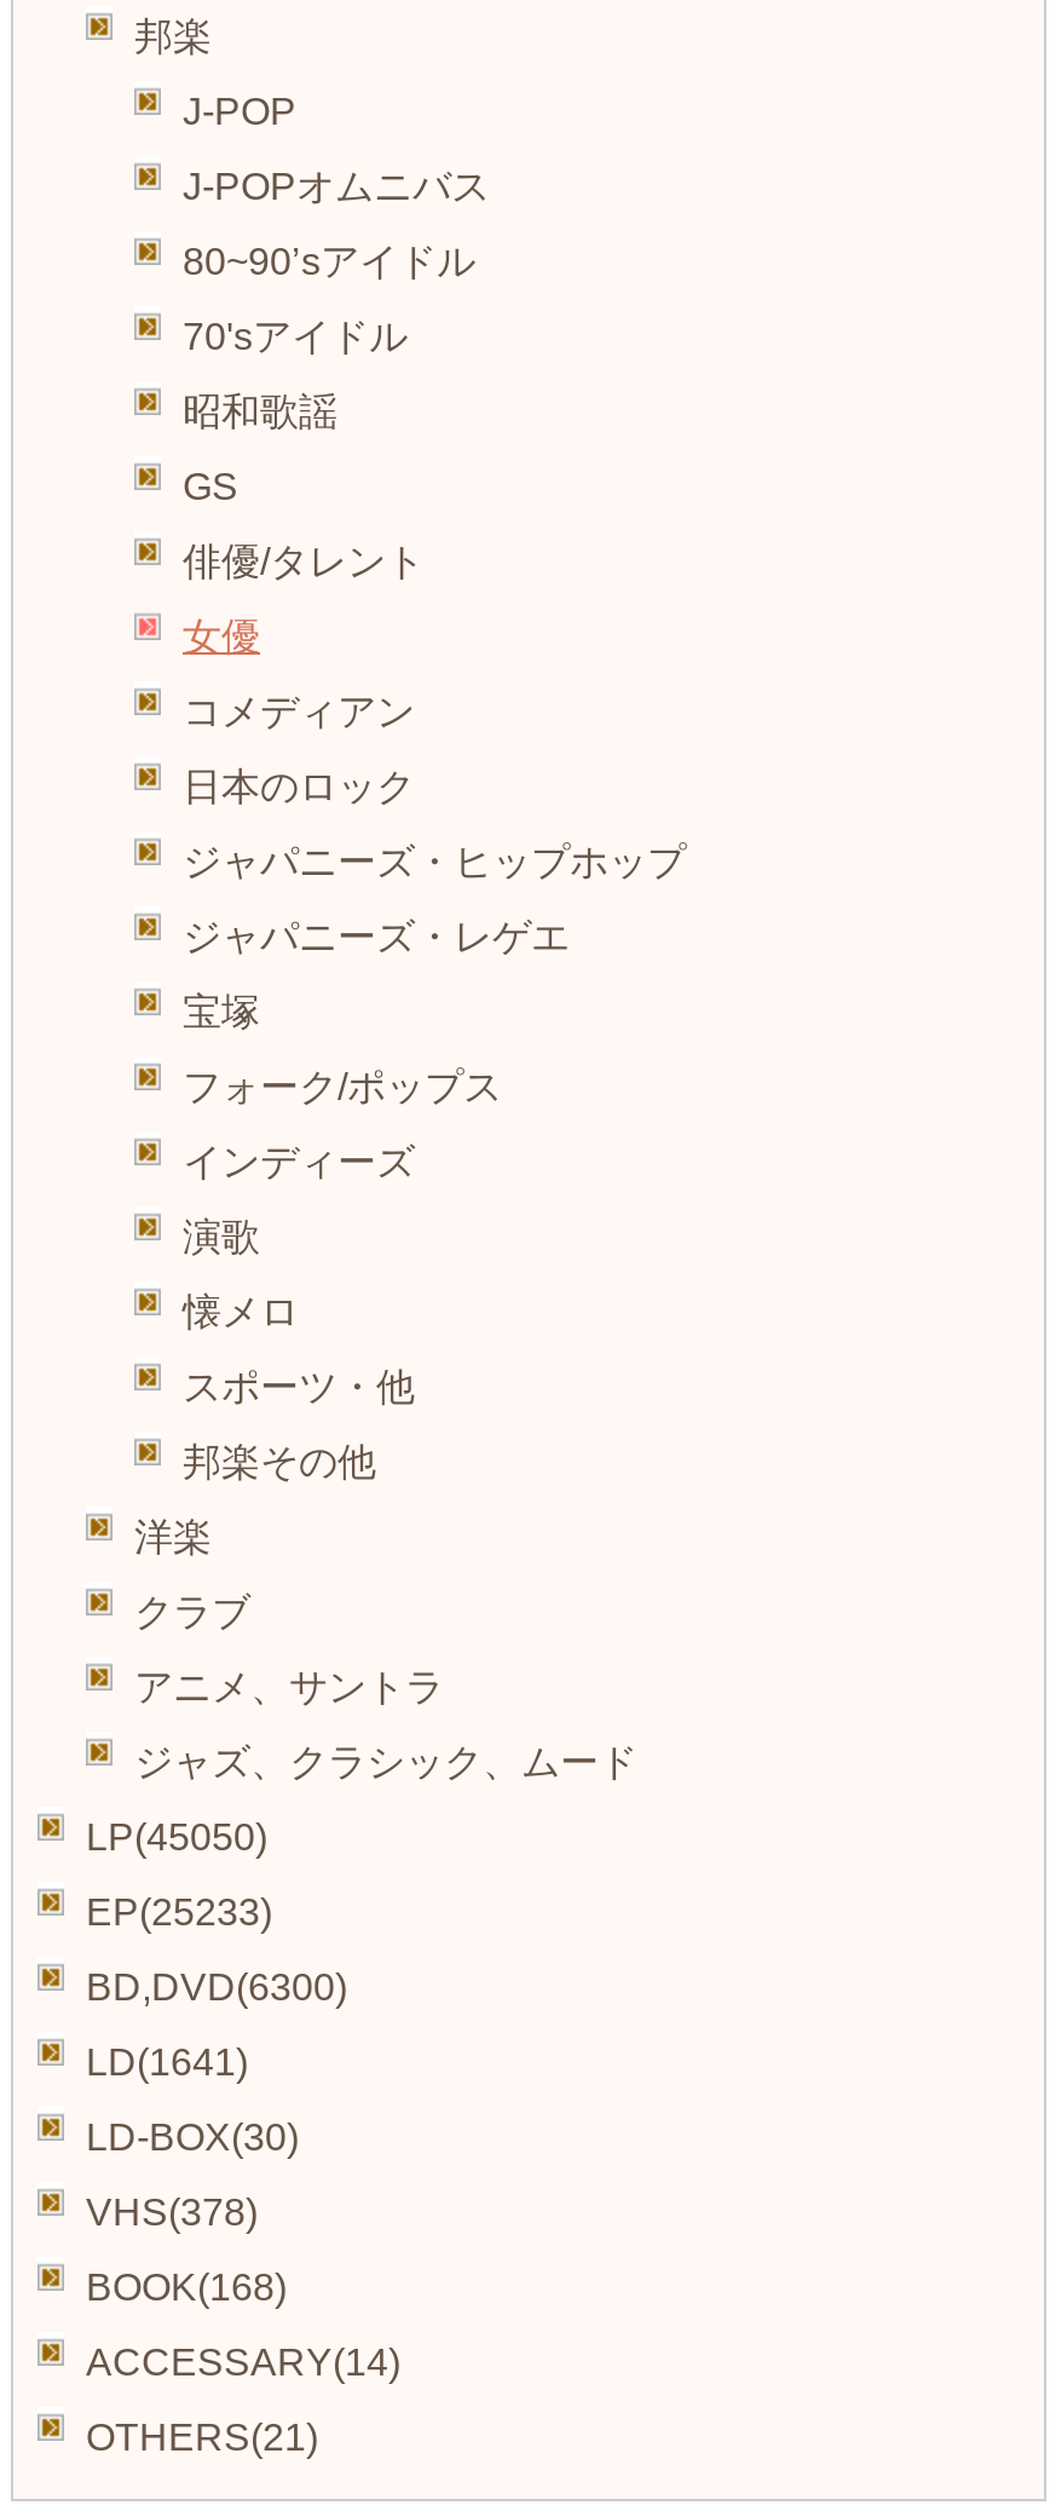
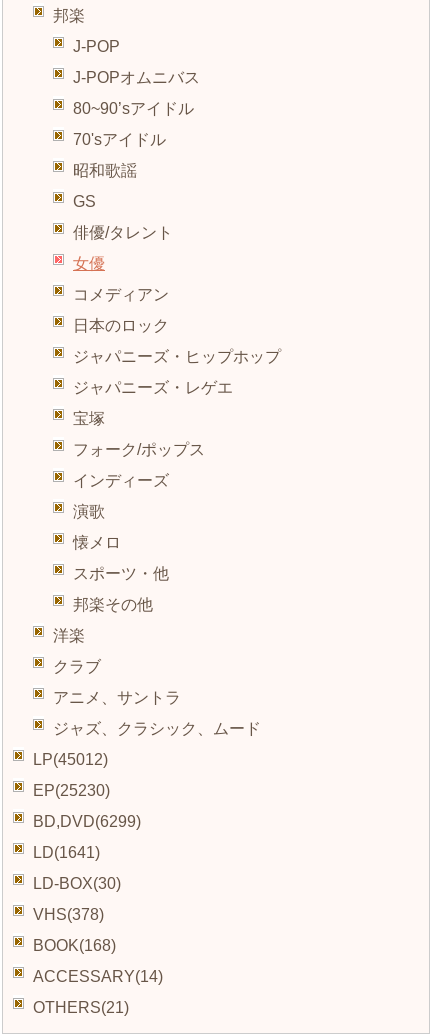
- LP(45050)
+ LP(45012)

- EP(25233)
+ EP(25230)

- BD,DVD(6300)
+ BD,DVD(6299)
